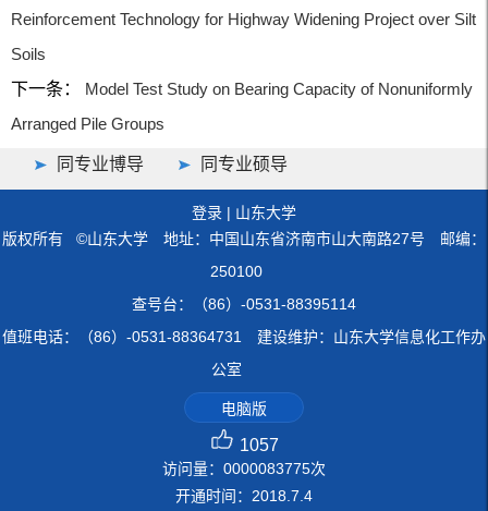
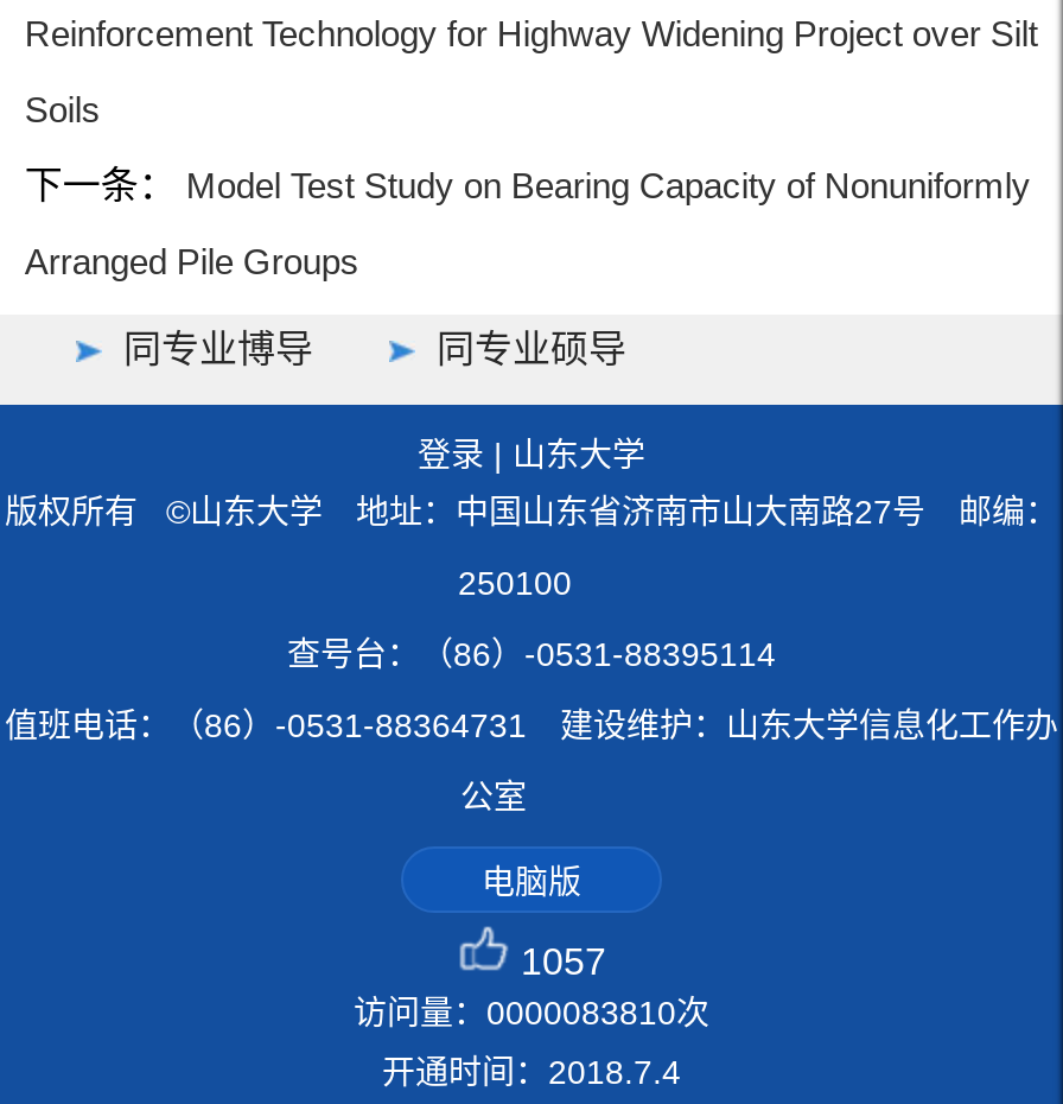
- 访问量：0000083775次
+ 访问量：0000083810次
